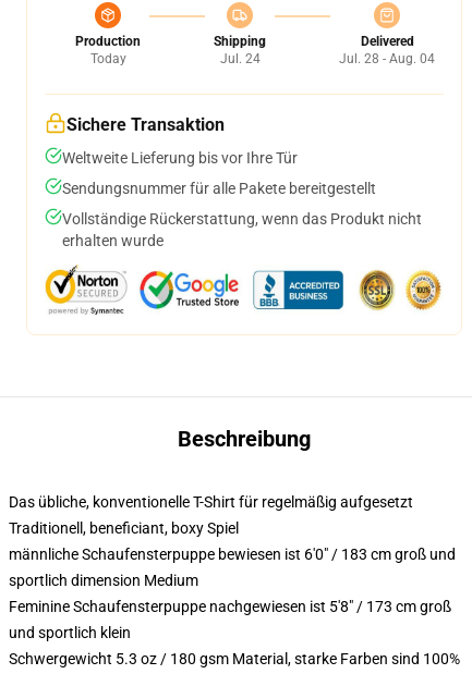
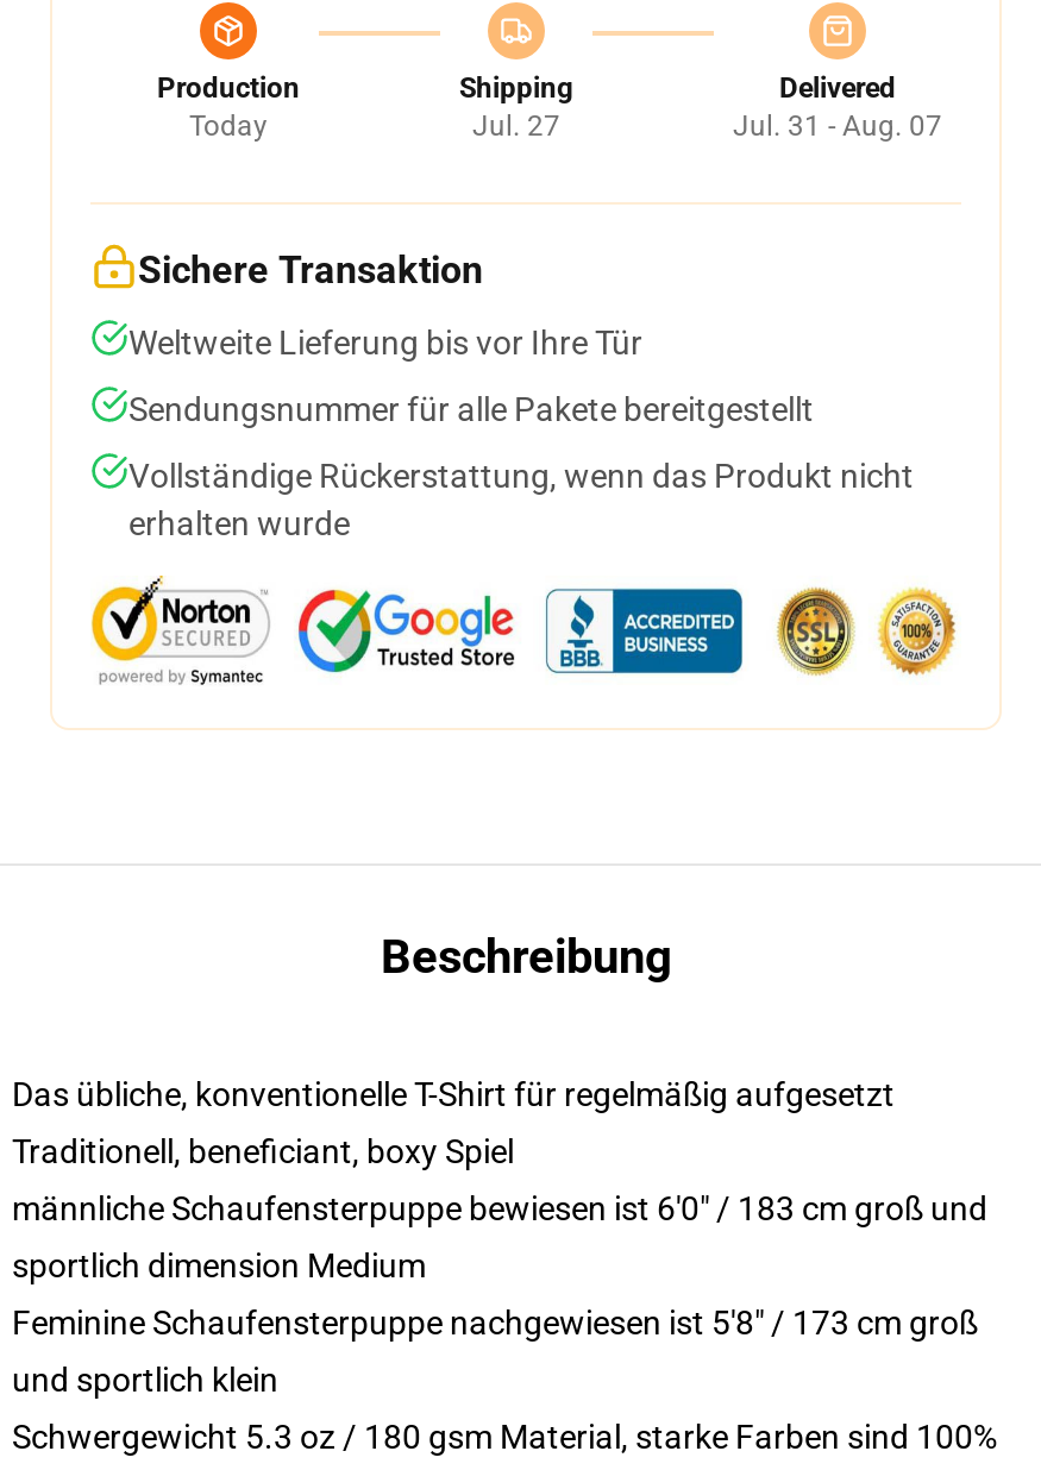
- Jul. 24
+ Jul. 27

- Jul. 28 - Aug. 04
+ Jul. 31 - Aug. 07
